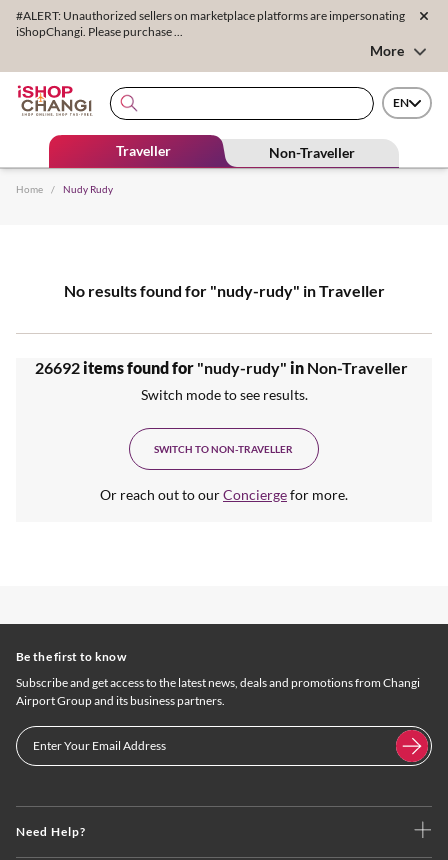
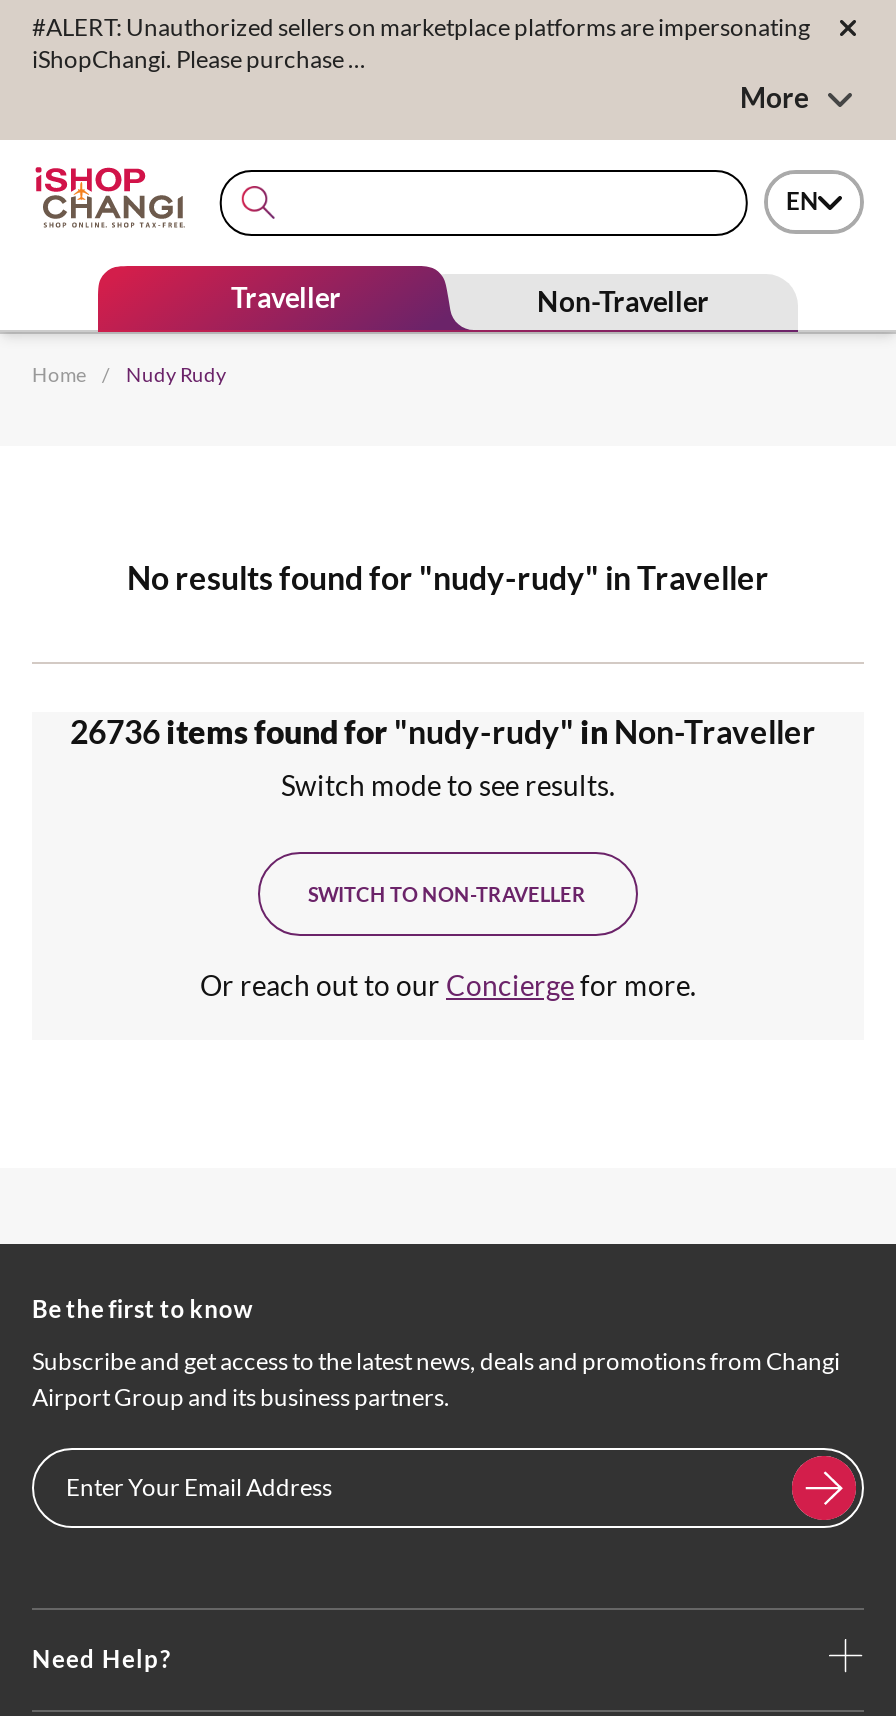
- 26692 items found for "nudy-rudy" in Non-Traveller
+ 26736 items found for "nudy-rudy" in Non-Traveller
